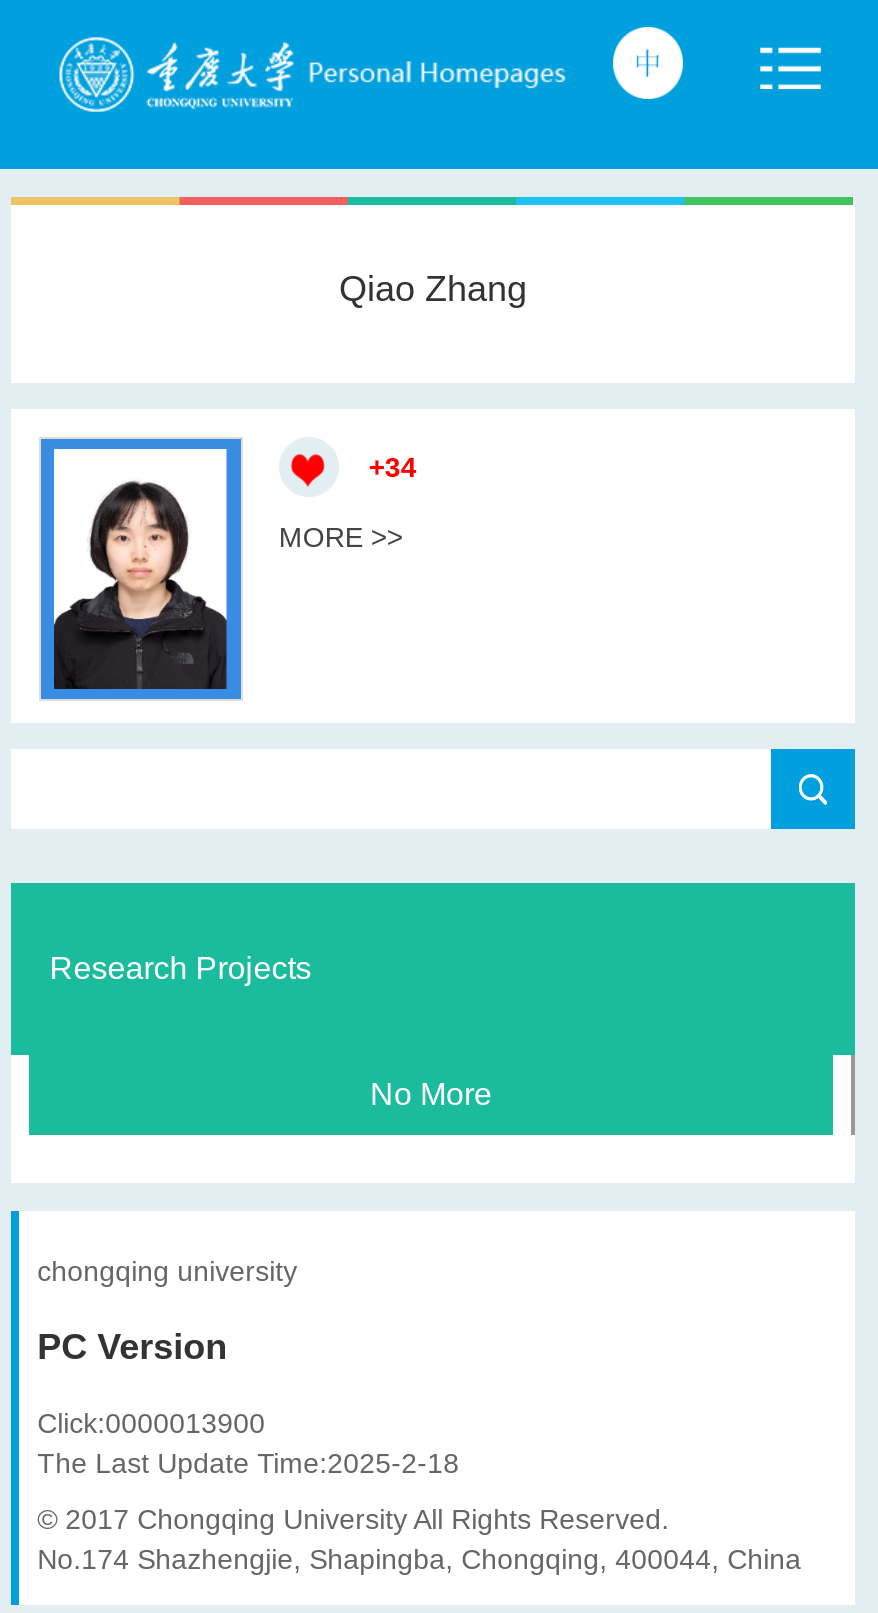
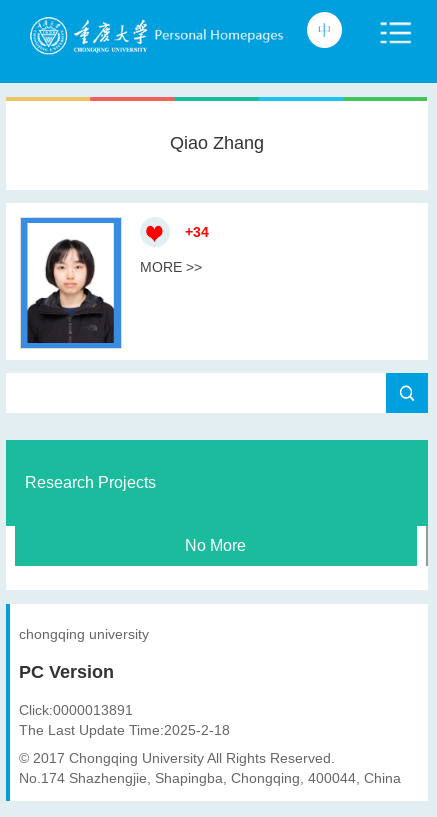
- Click:0000013900
+ Click:0000013891
